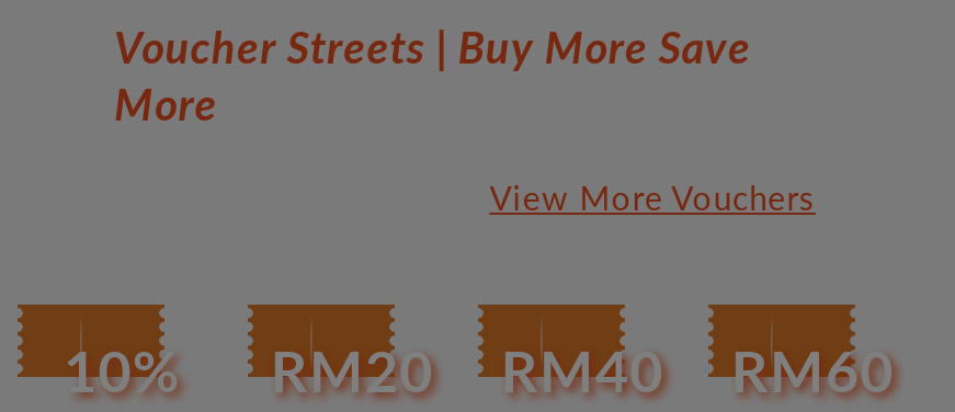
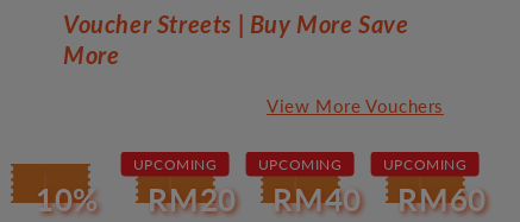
+ UPCOMING

+ UPCOMING

+ UPCOMING
